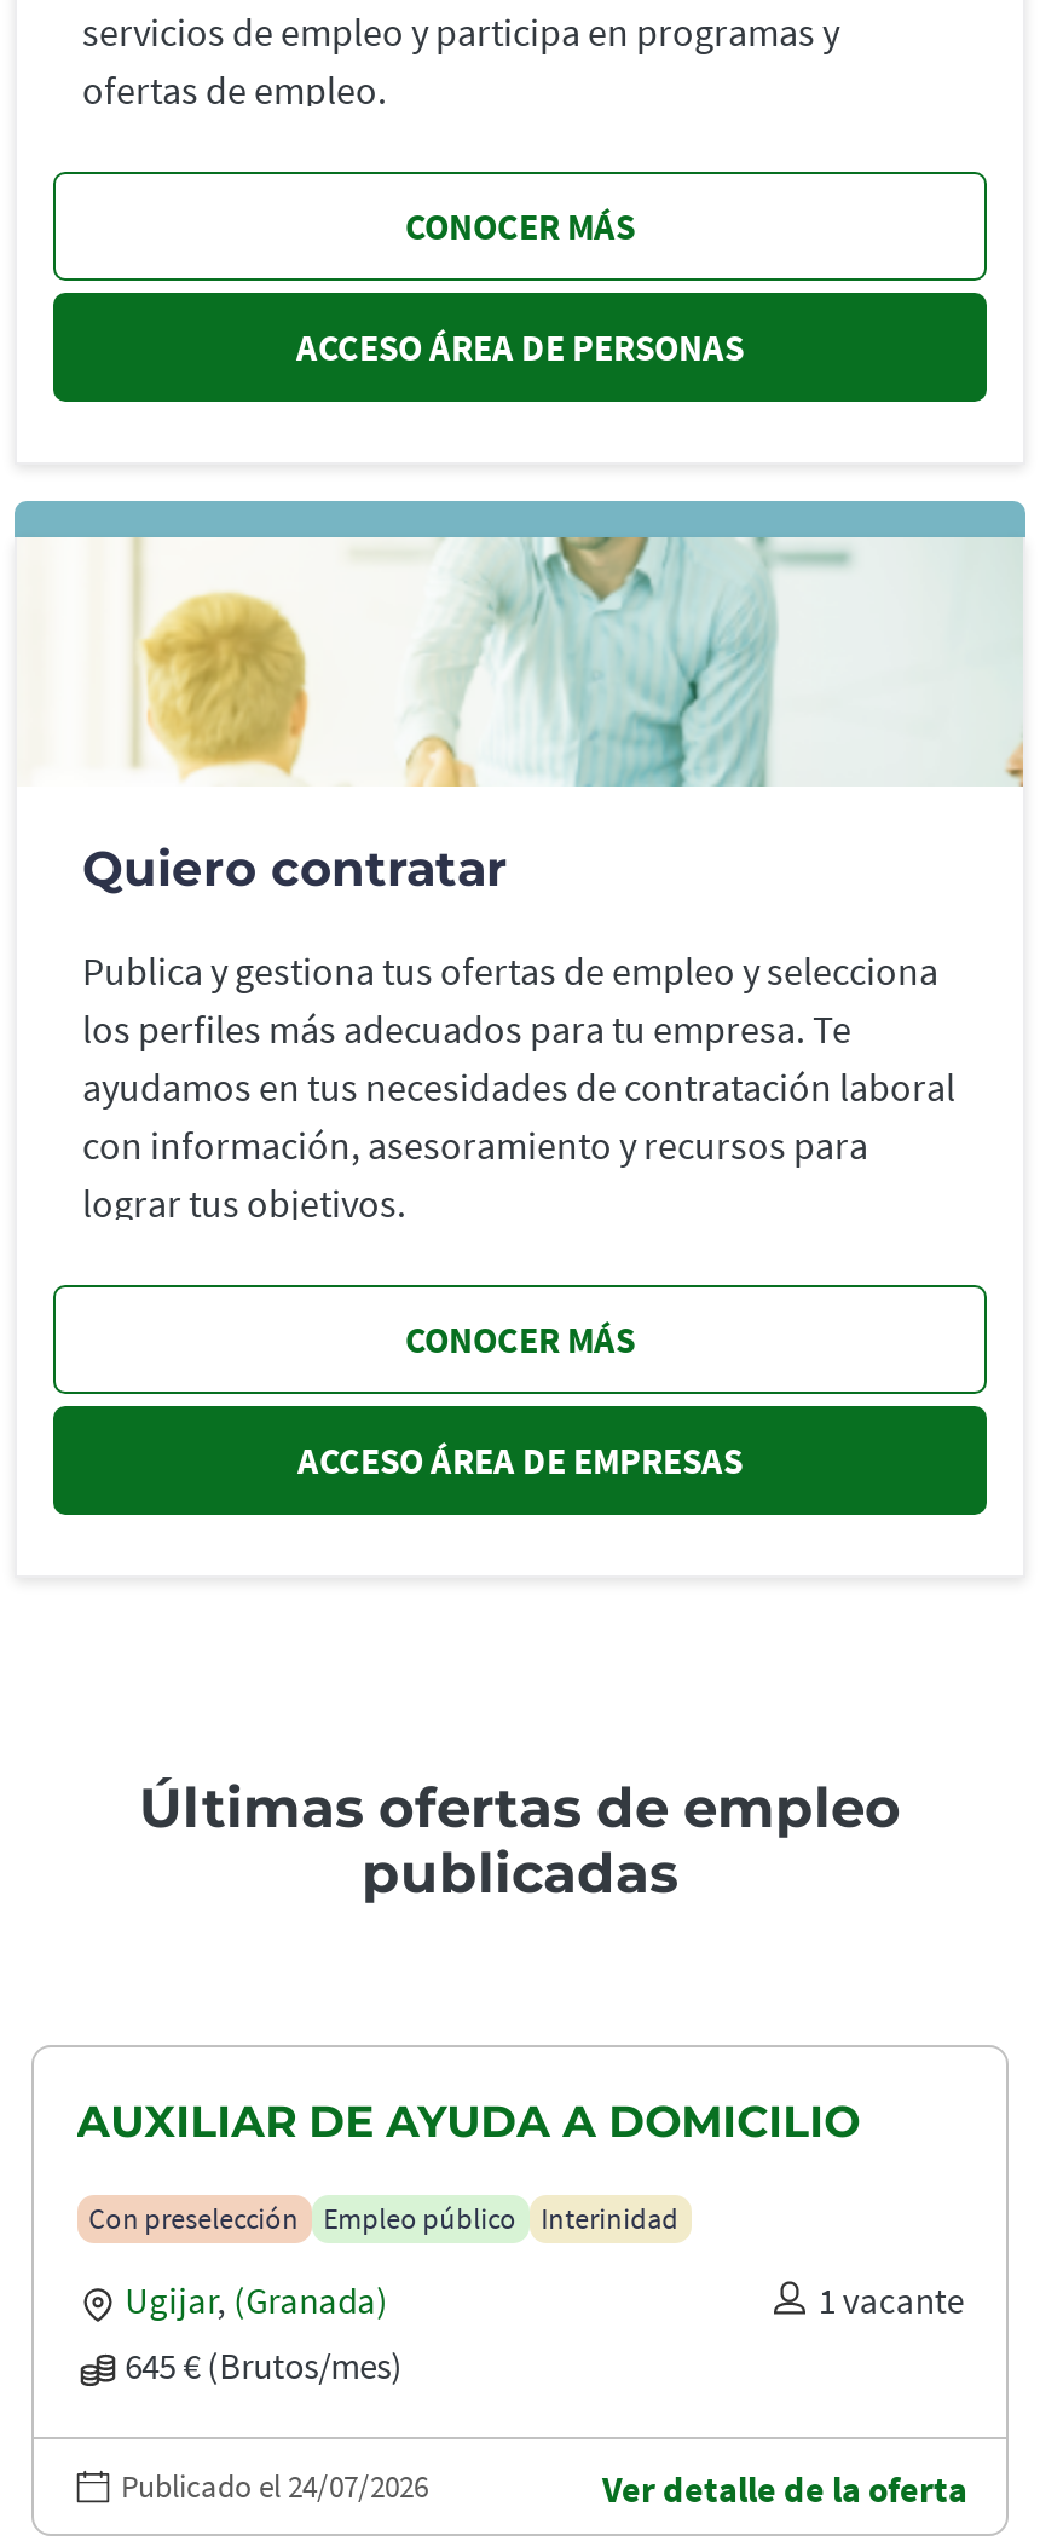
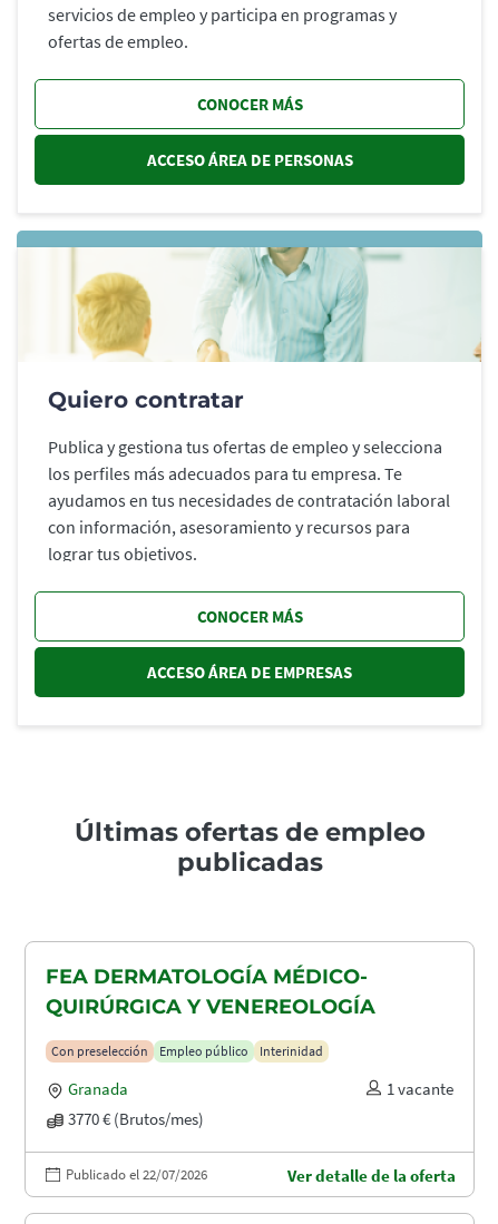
- AUXILIAR DE AYUDA A DOMICILIO
+ FEA DERMATOLOGÍA MÉDICO-
+ QUIRÚRGICA Y VENEREOLOGÍA

- Ugijar, (Granada)
+ Granada

- 645 € (Brutos/mes)
+ 3770 € (Brutos/mes)

- Publicado el 24/07/2026
+ Publicado el 22/07/2026
